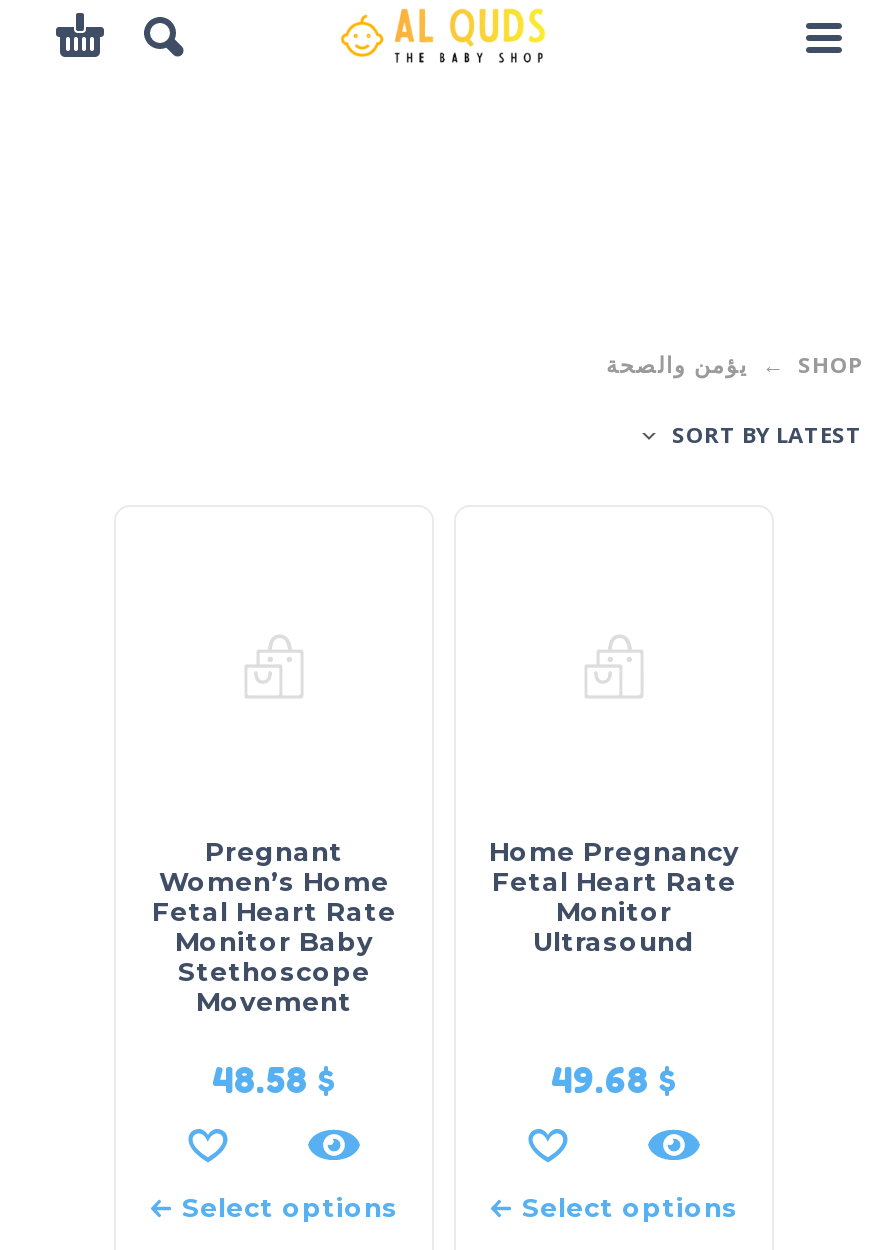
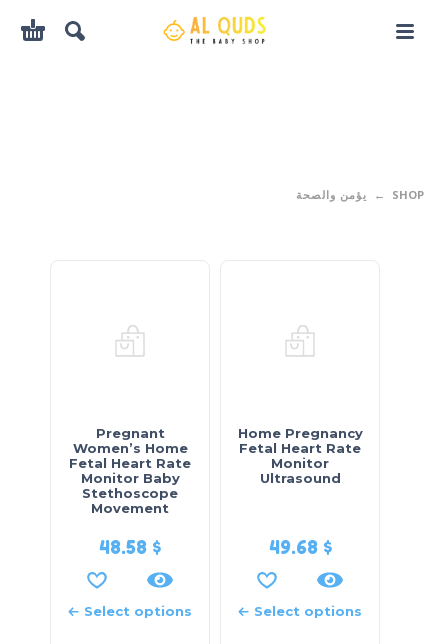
- SORT BY LATEST
